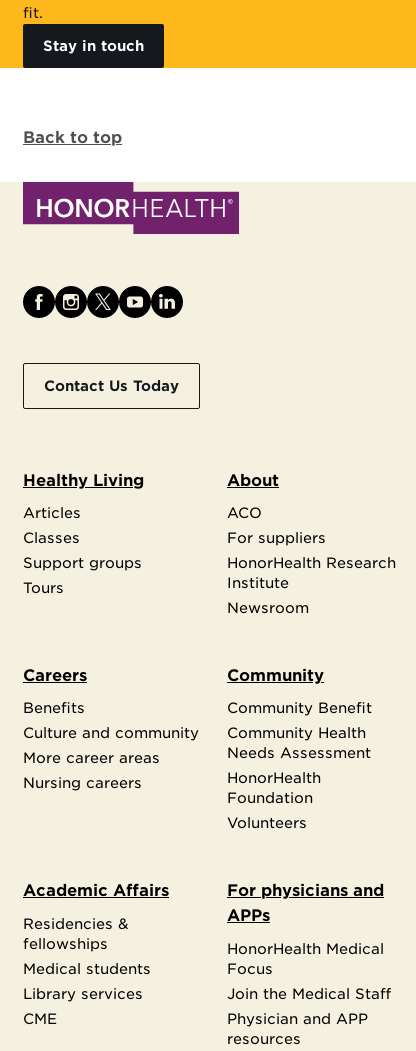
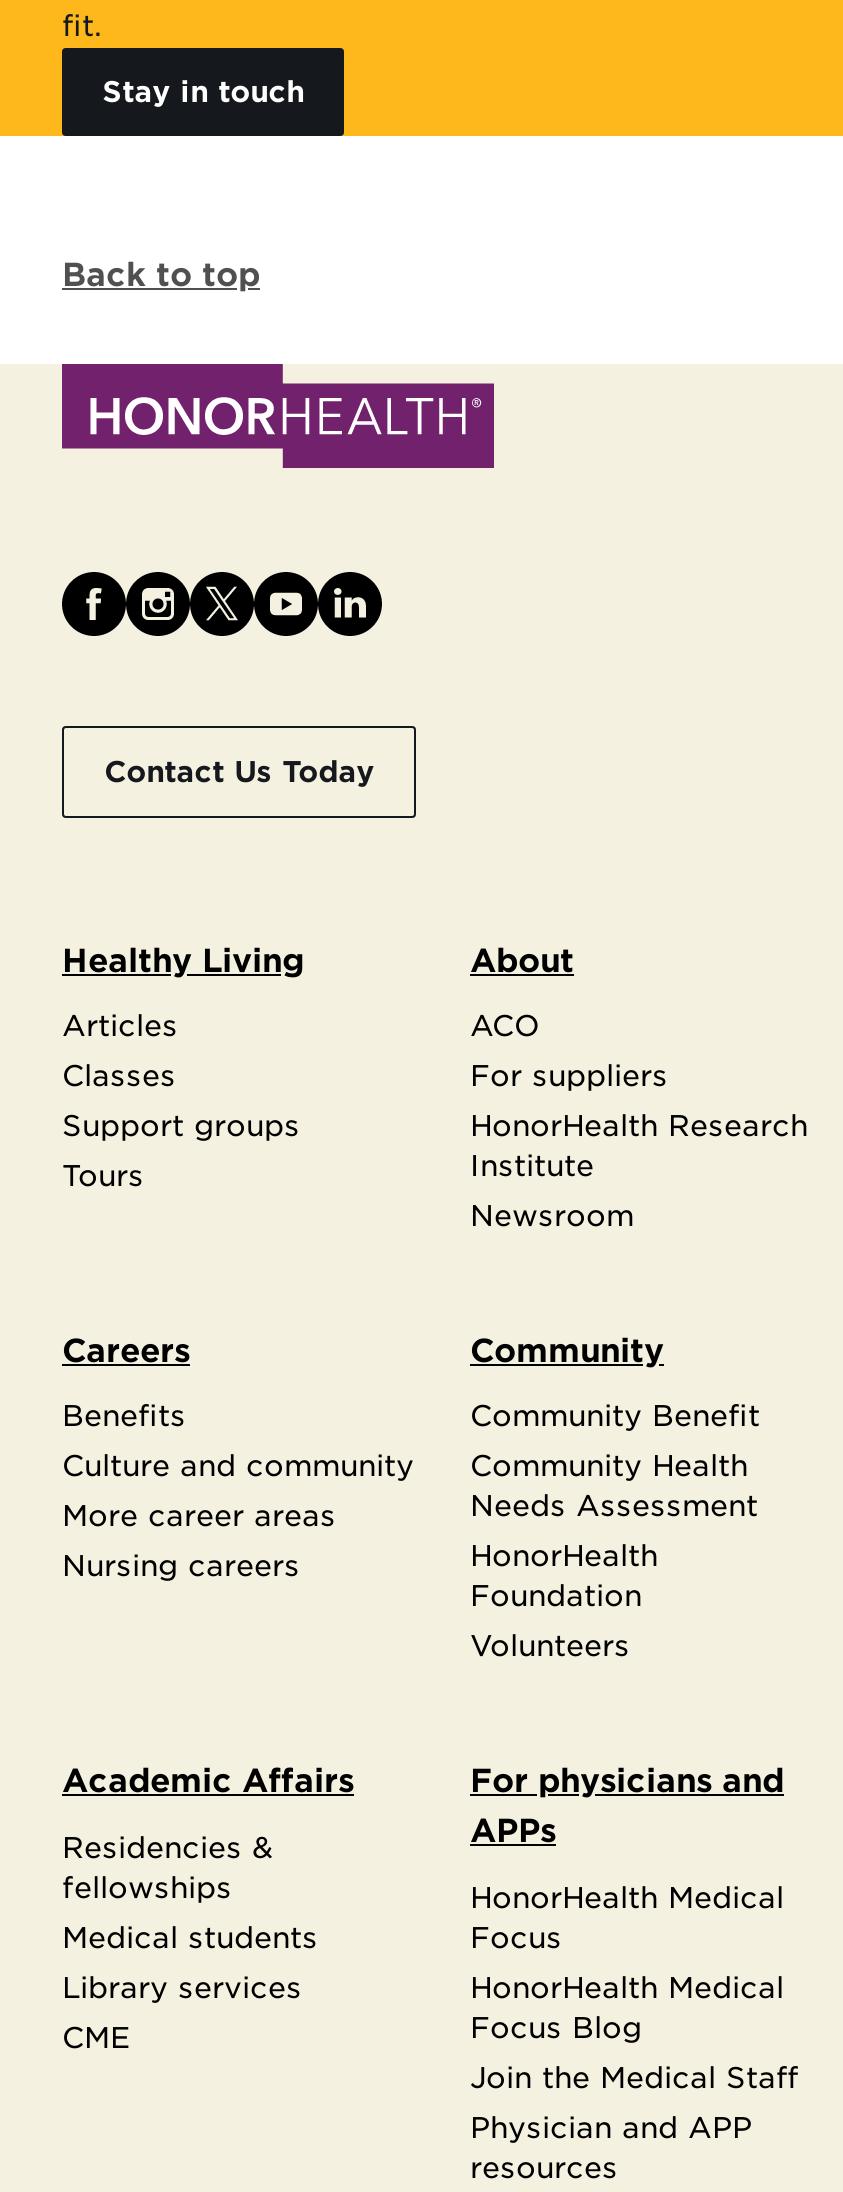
+ HonorHealth Medical
+ Focus Blog
